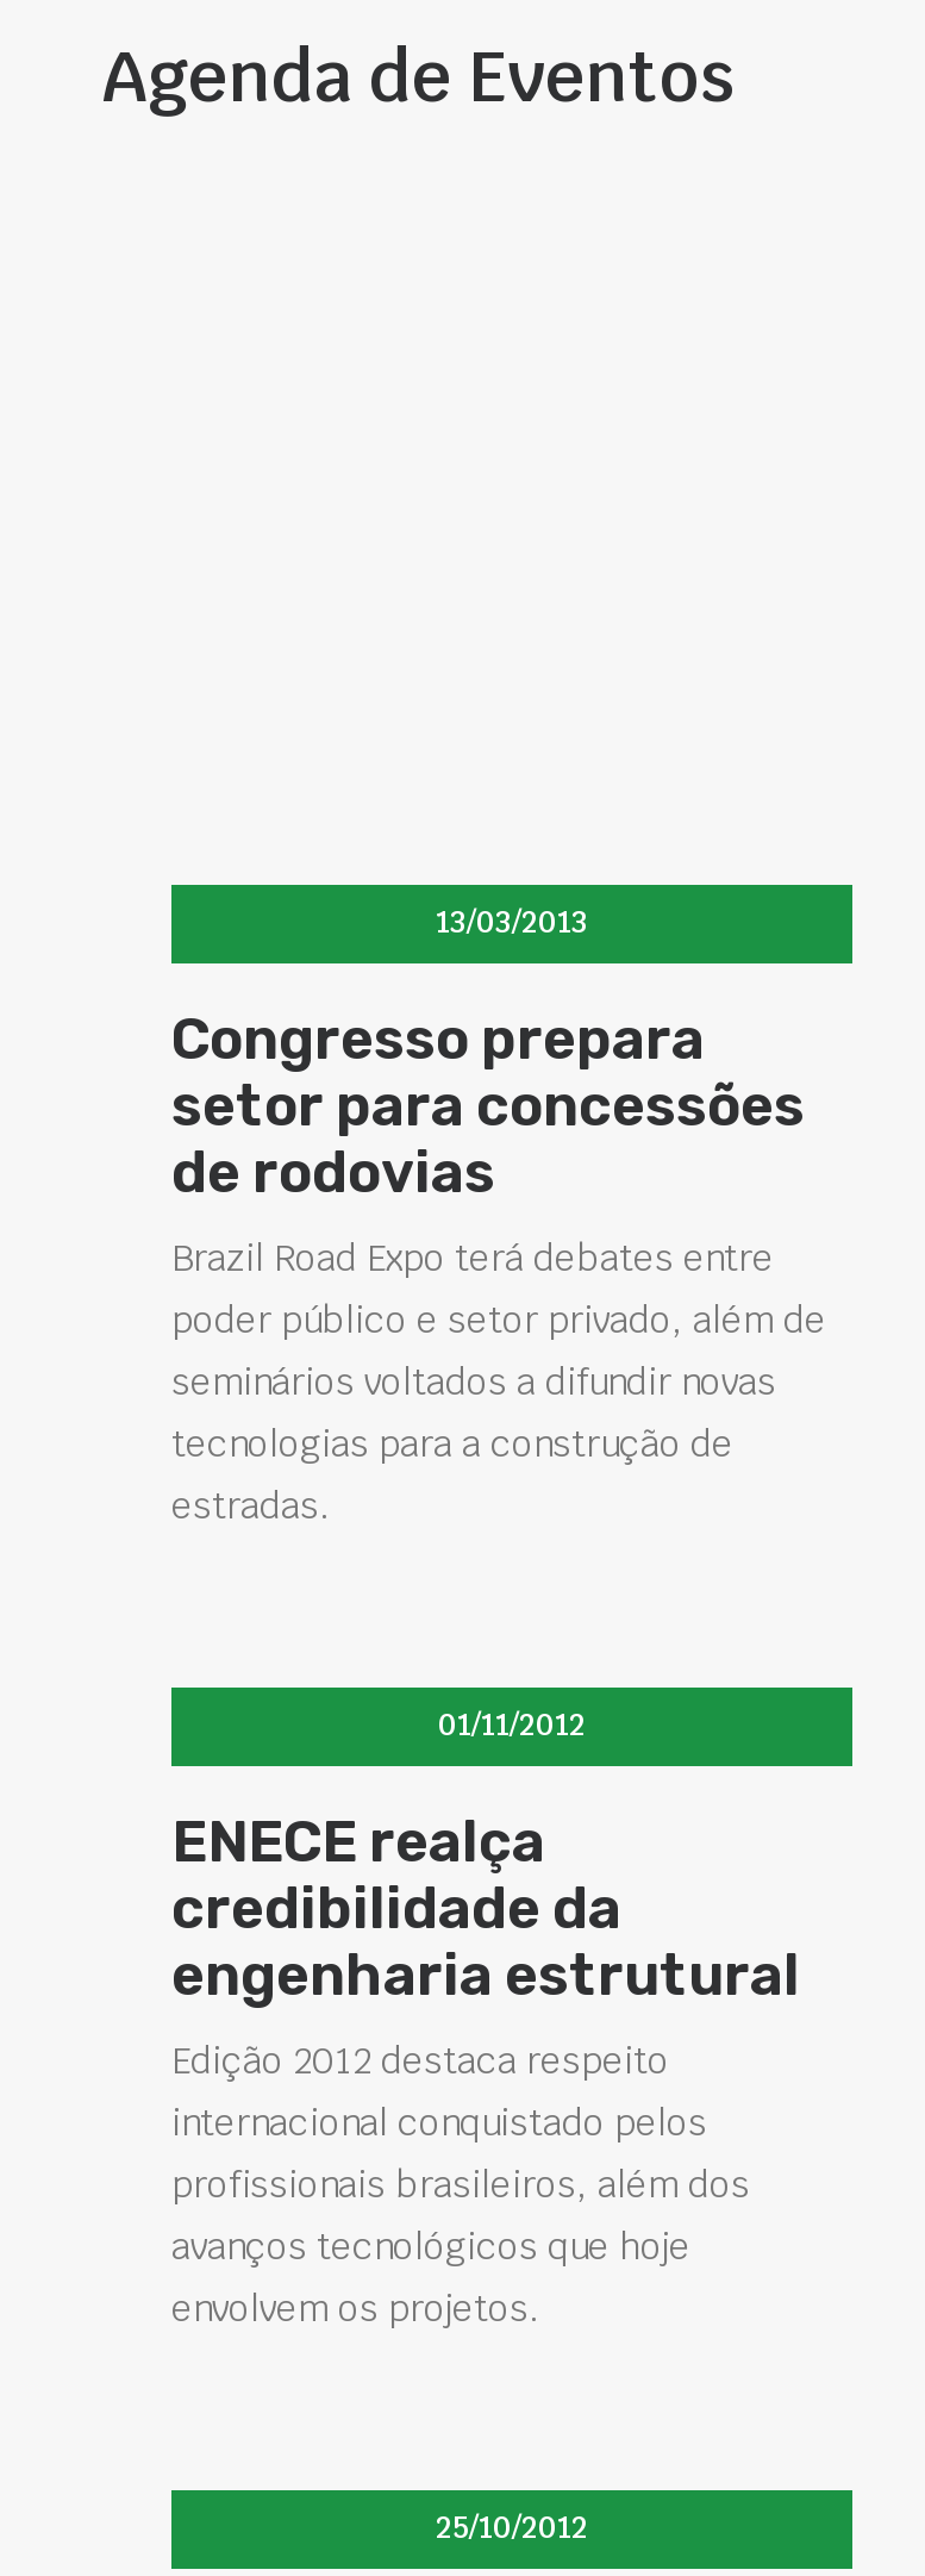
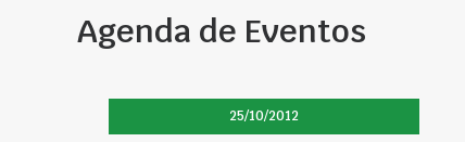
- 13/03/2013
- Congresso prepara
- setor para concessões
- de rodovias
- Brazil Road Expo terá debates entre
- poder público e setor privado, além de
- seminários voltados a difundir novas
- tecnologias para a construção de
- estradas.

- 01/11/2012
- ENECE realça
- credibilidade da
- engenharia estrutural
- Edição 2012 destaca respeito
- internacional conquistado pelos
- profissionais brasileiros, além dos
- avanços tecnológicos que hoje
- envolvem os projetos.
